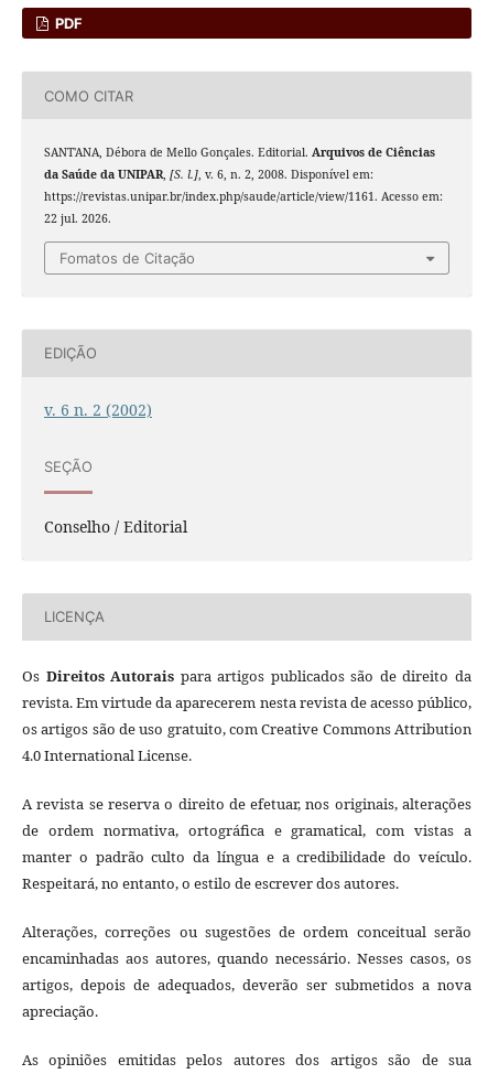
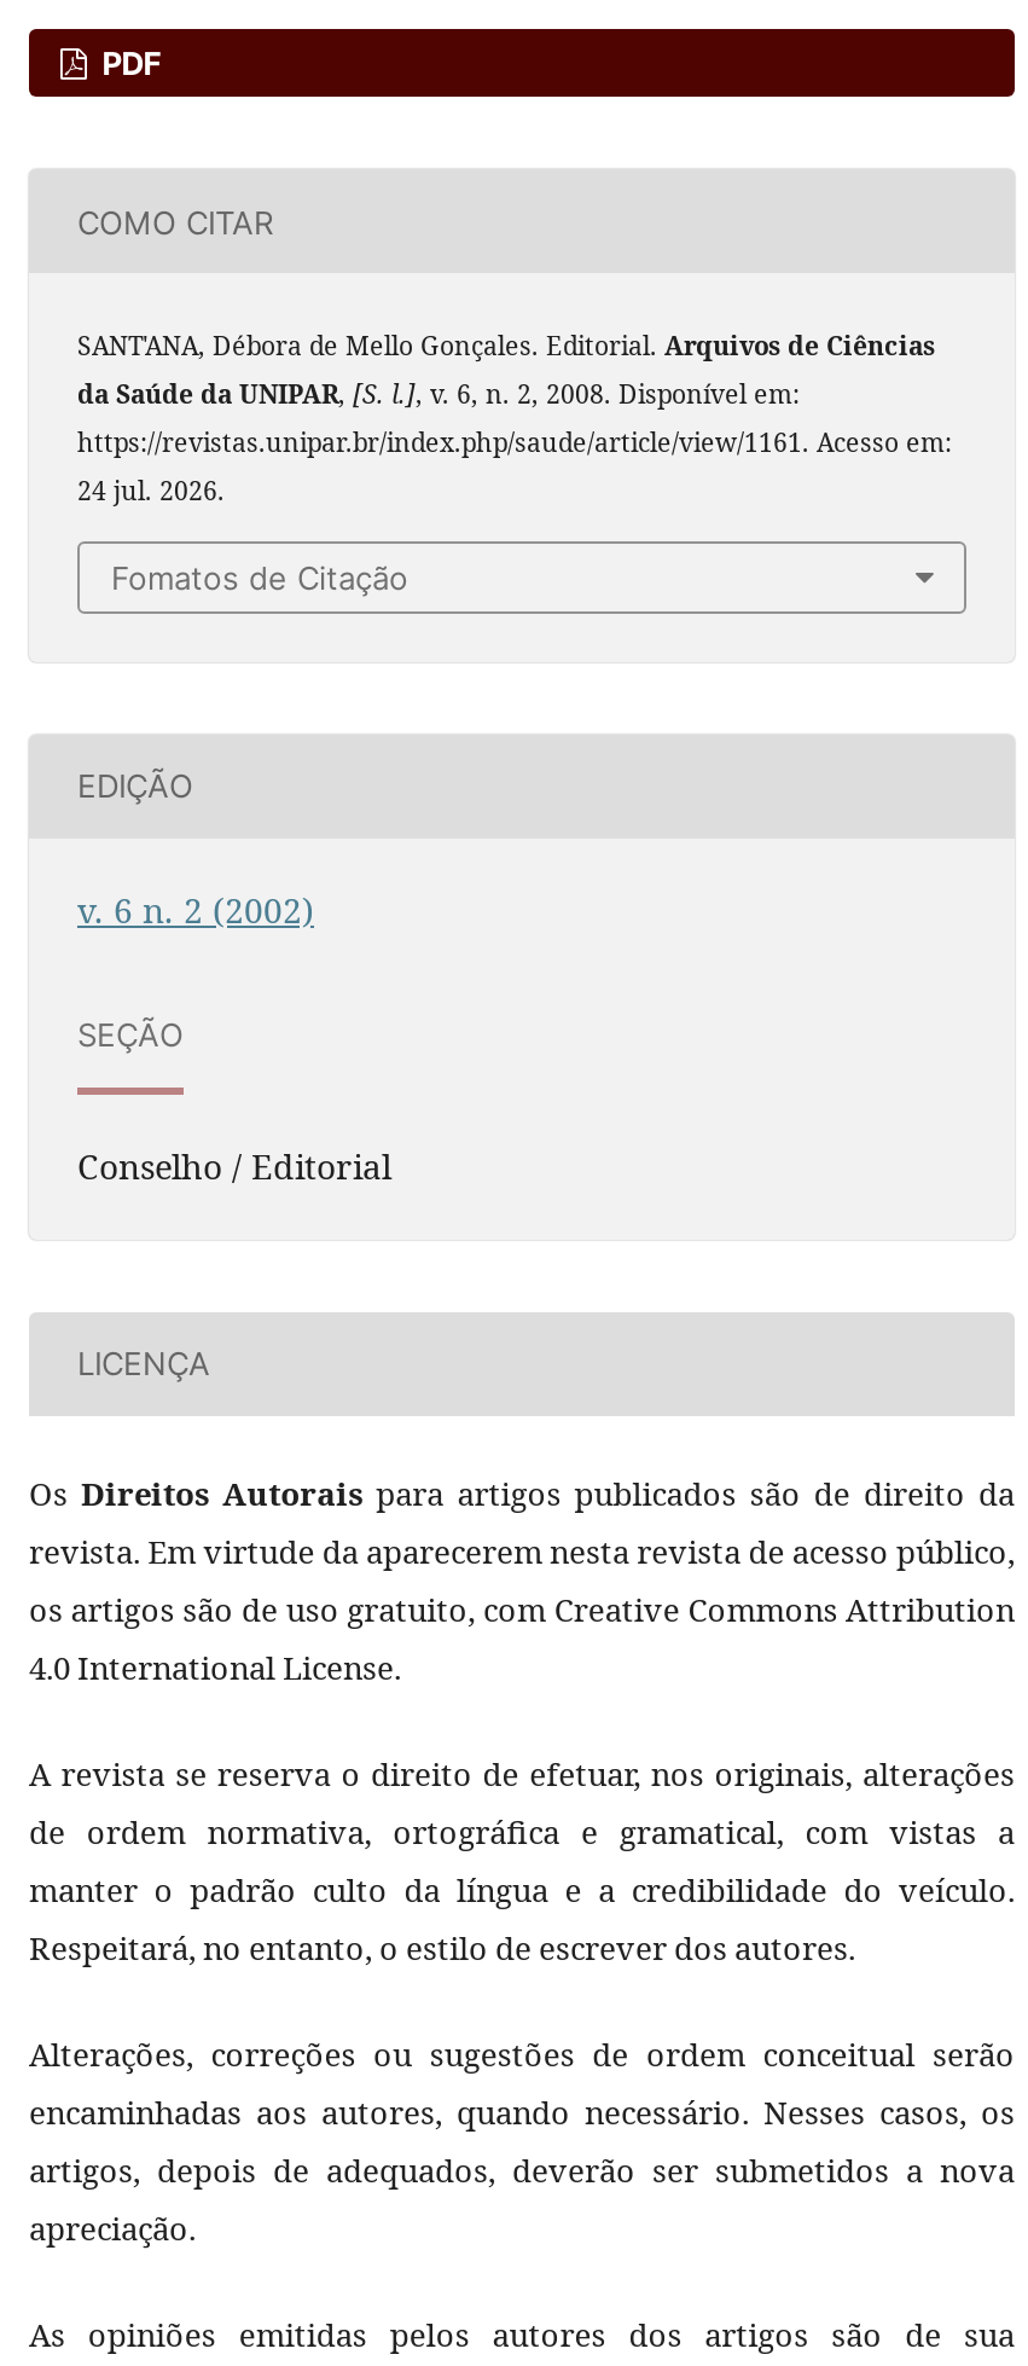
- 22 jul. 2026.
+ 24 jul. 2026.
